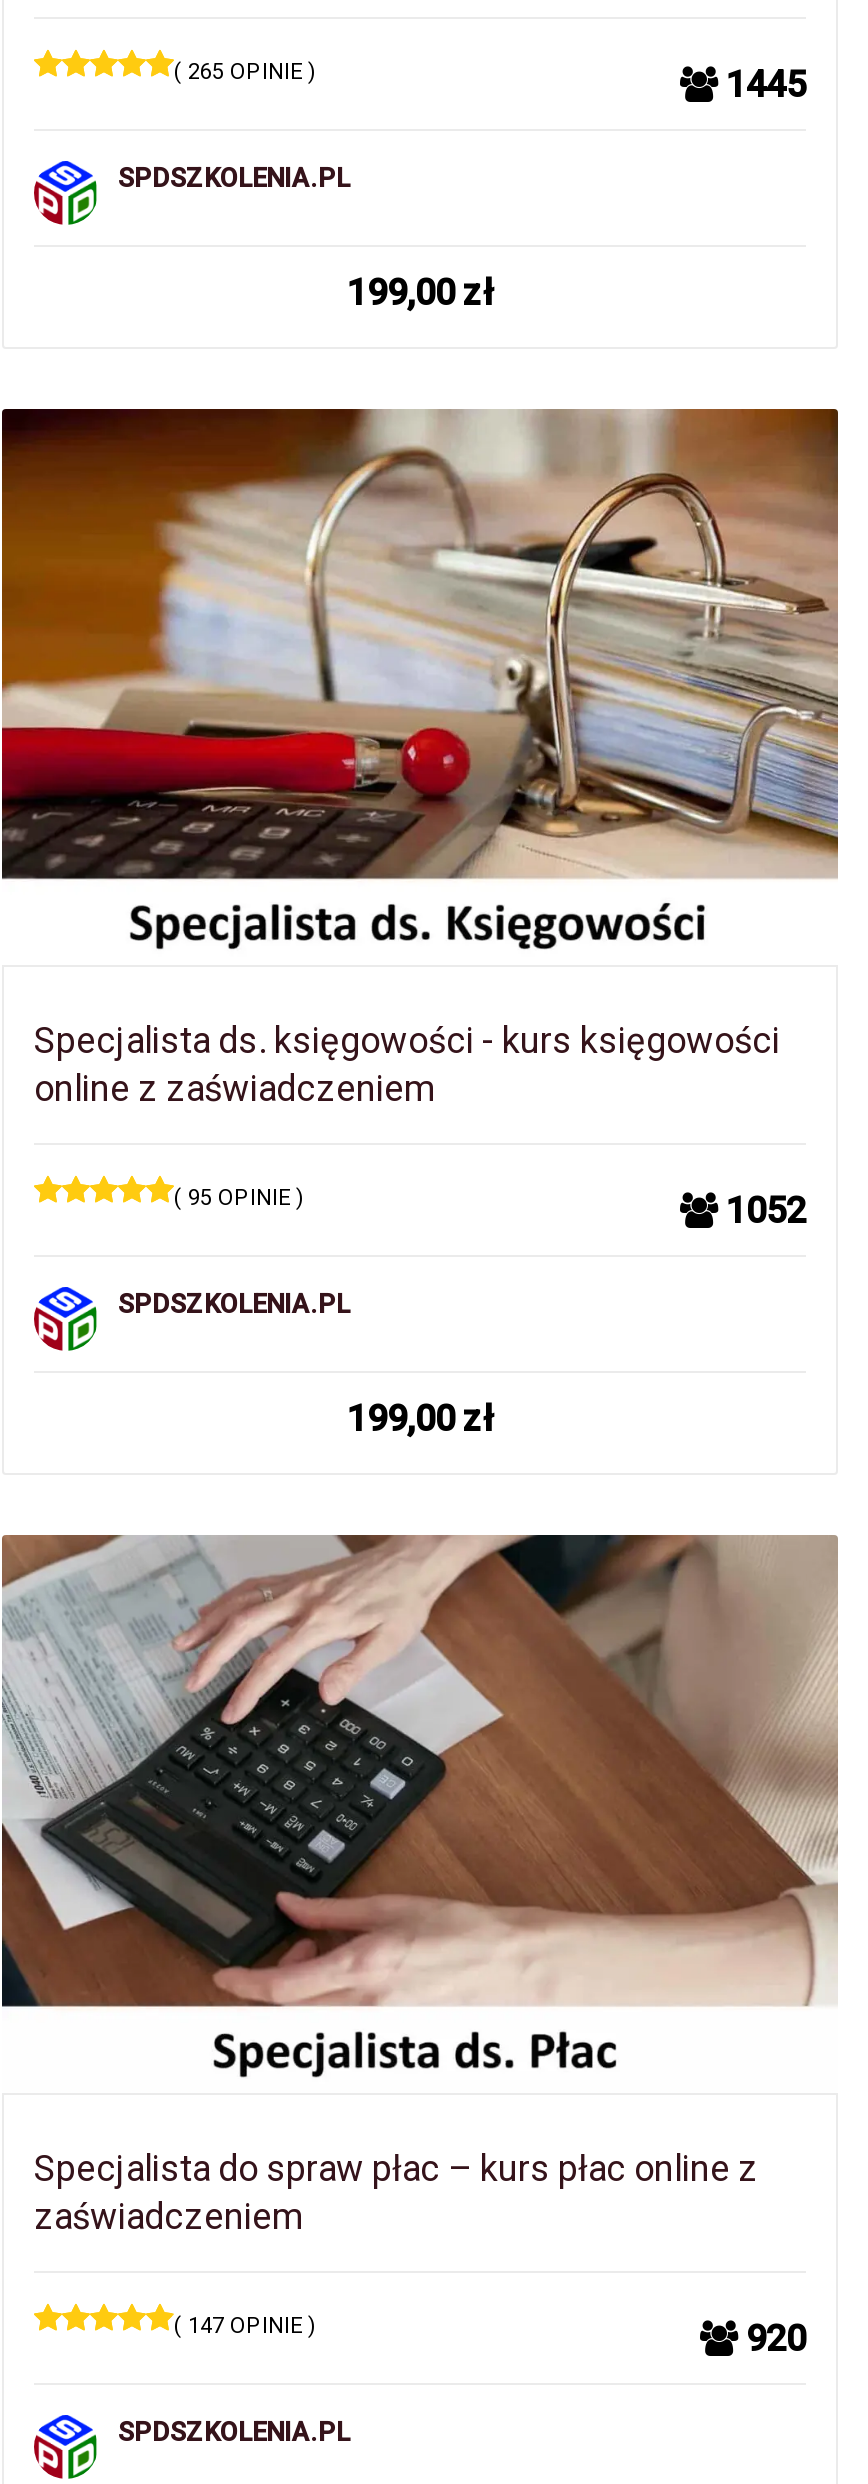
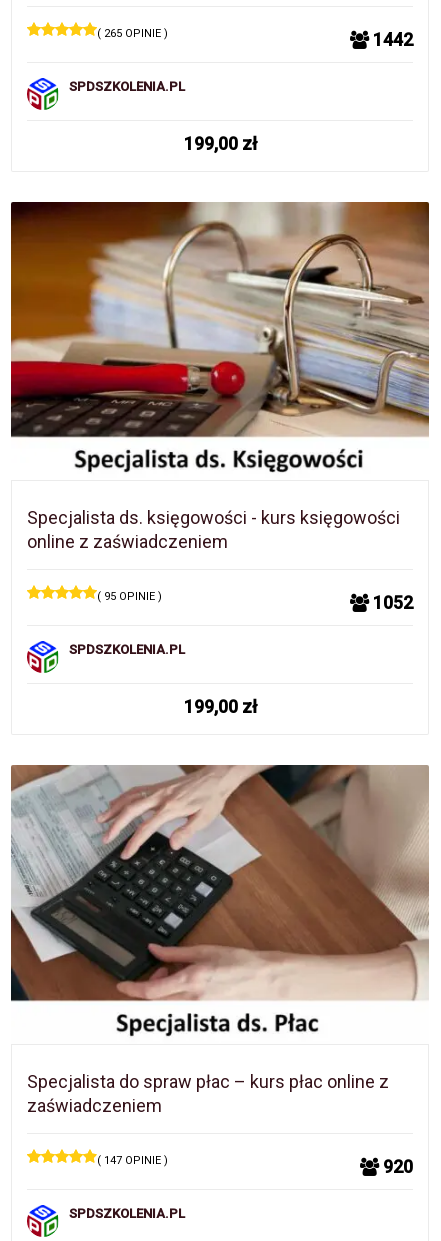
- 1445
+ 1442
